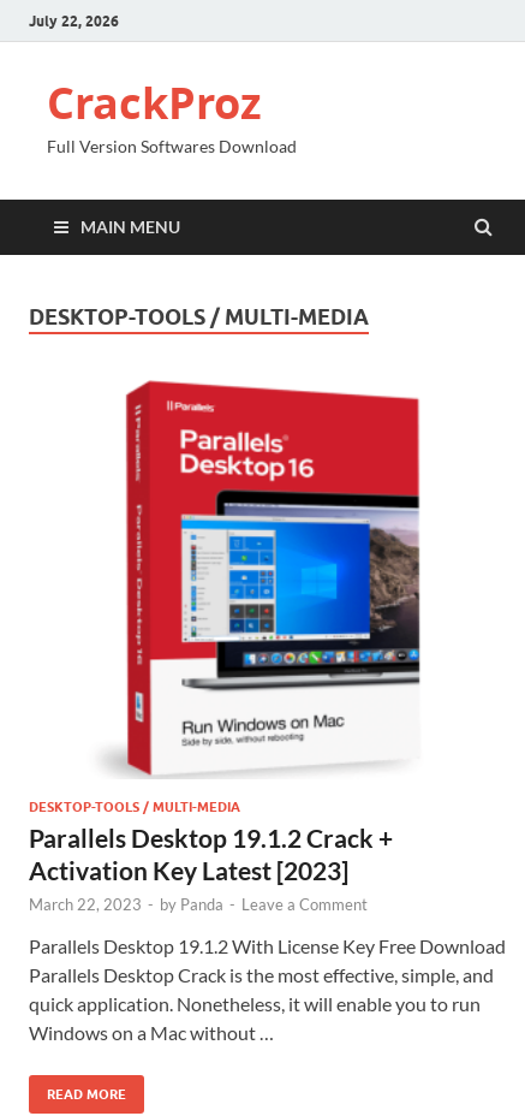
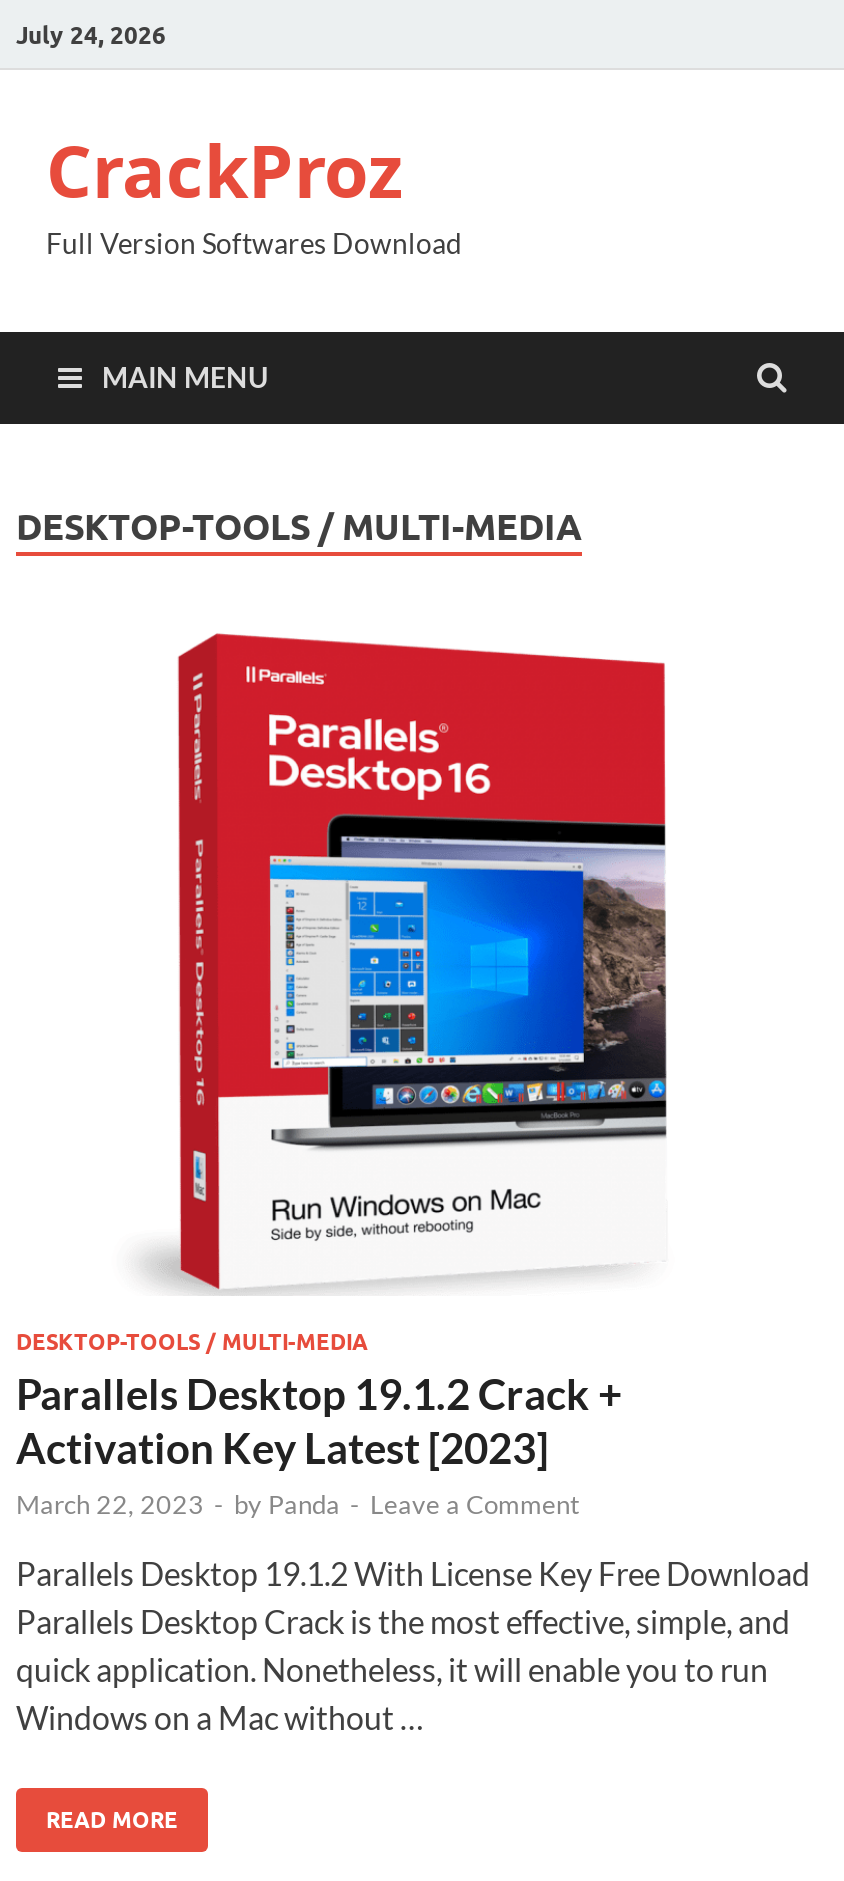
- July 22, 2026
+ July 24, 2026
